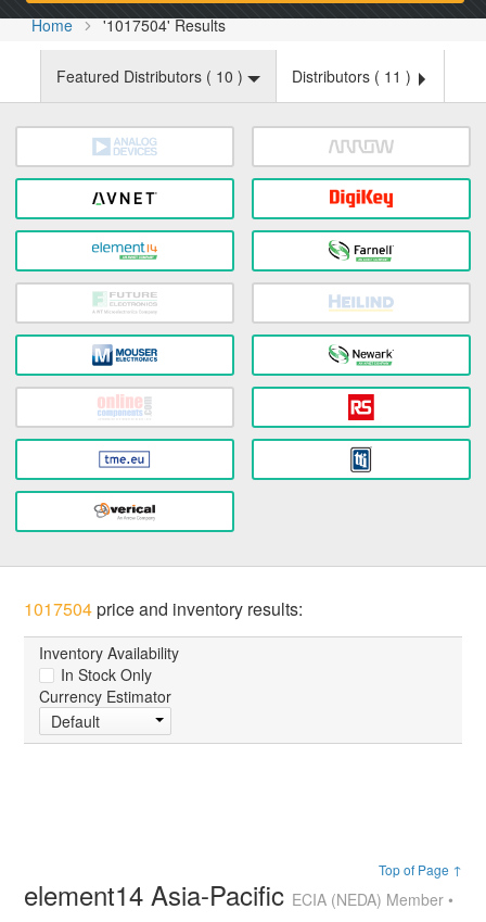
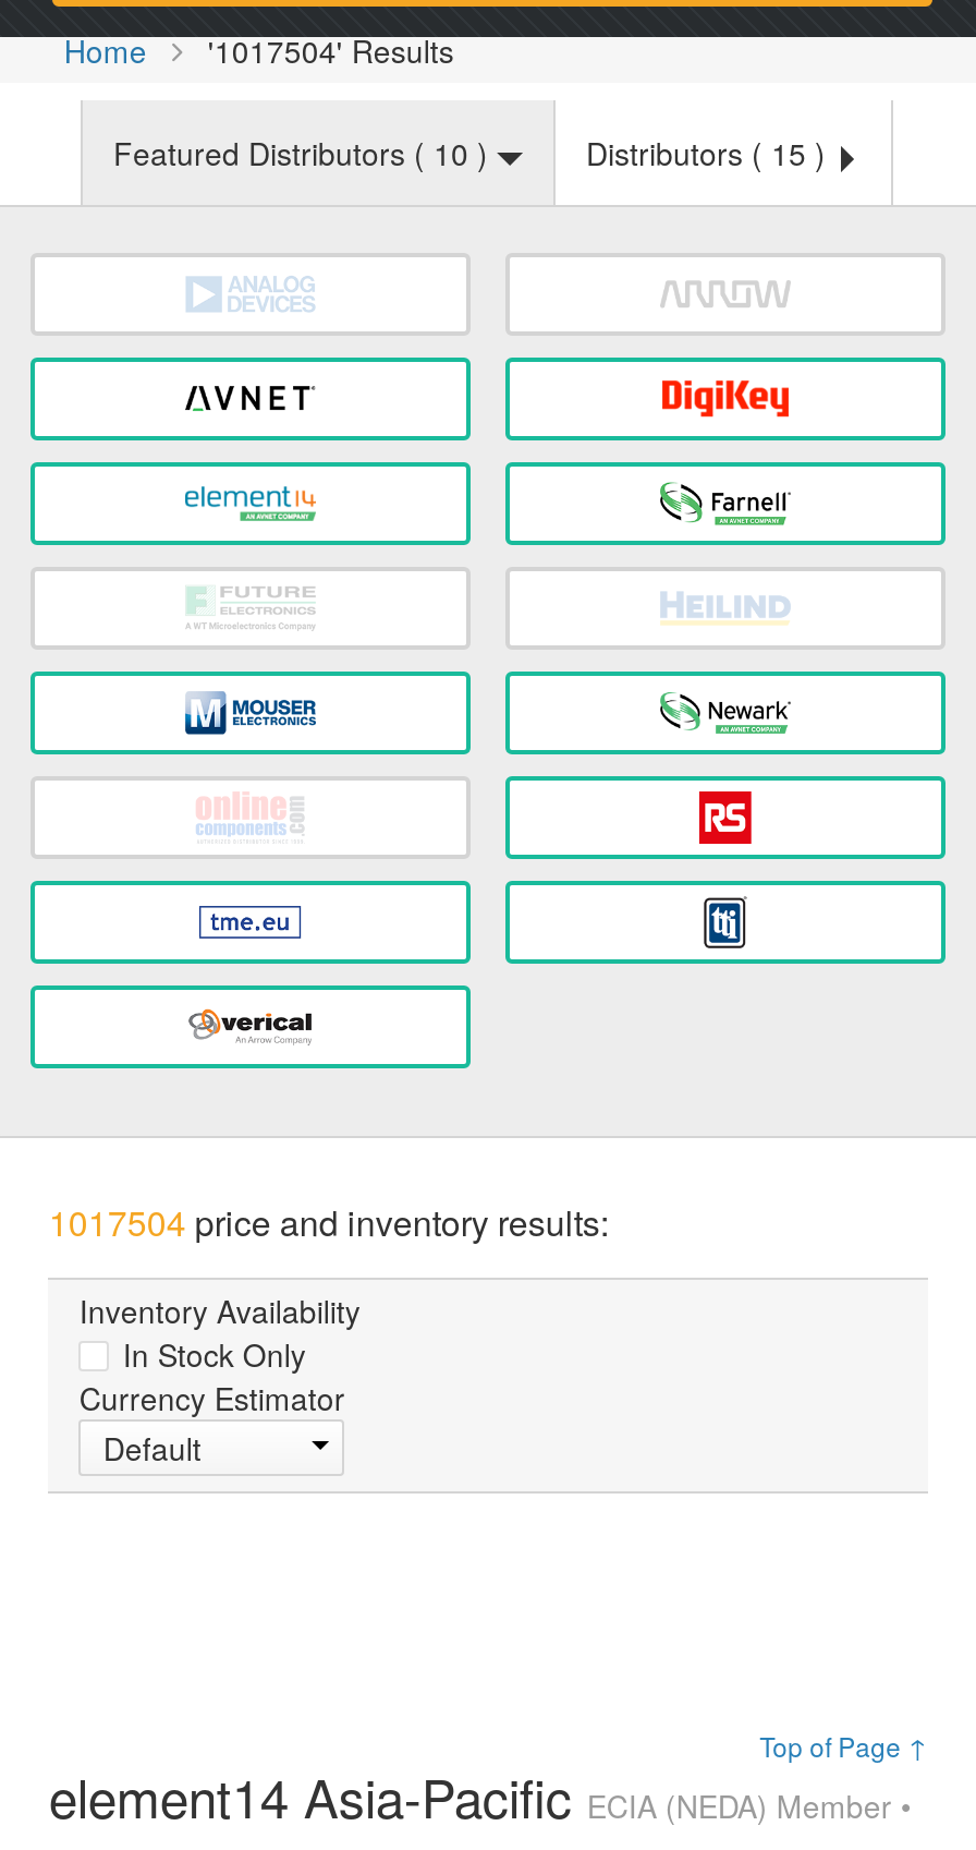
- Distributors (11)
+ Distributors (15)
